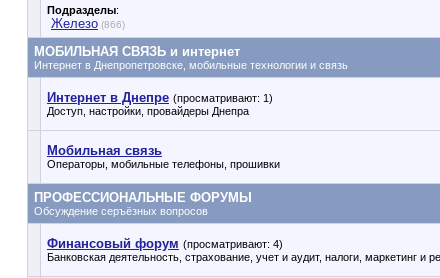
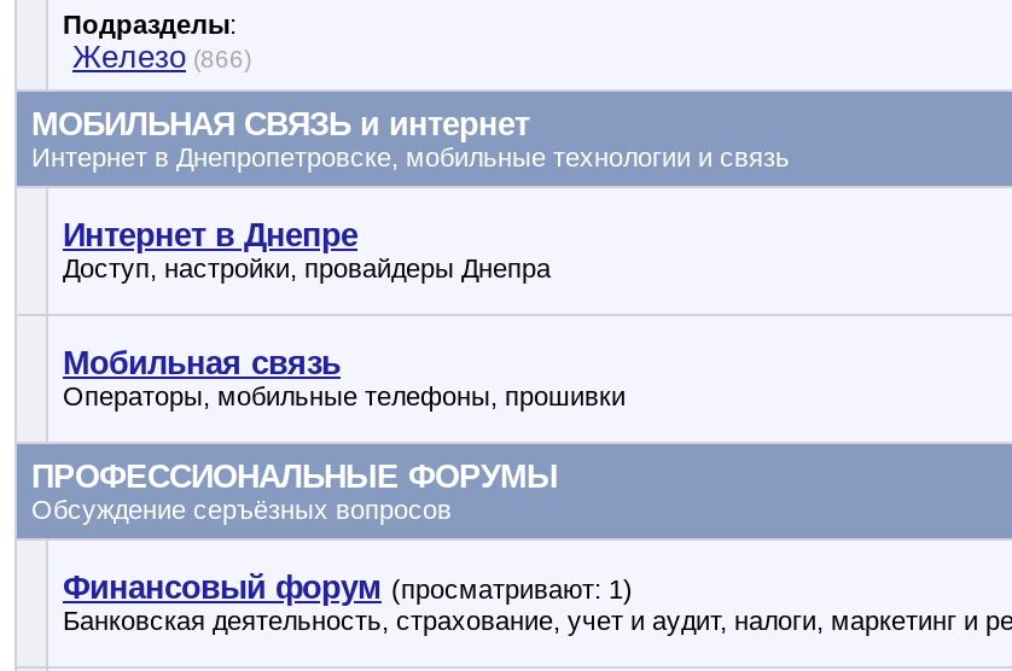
- Интернет в Днепре (просматривают: 1)
+ Интернет в Днепре

- Финансовый форум (просматривают: 4)
+ Финансовый форум (просматривают: 1)
